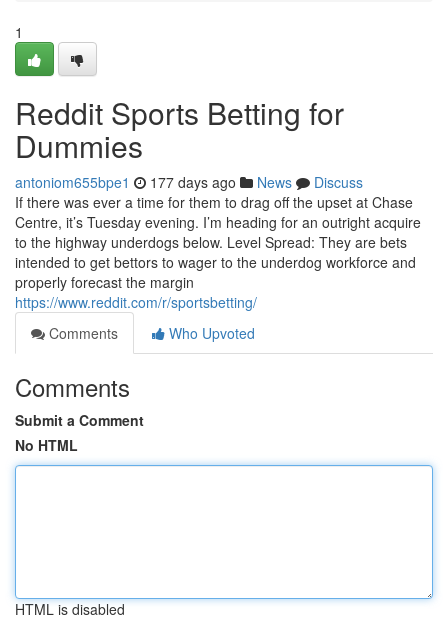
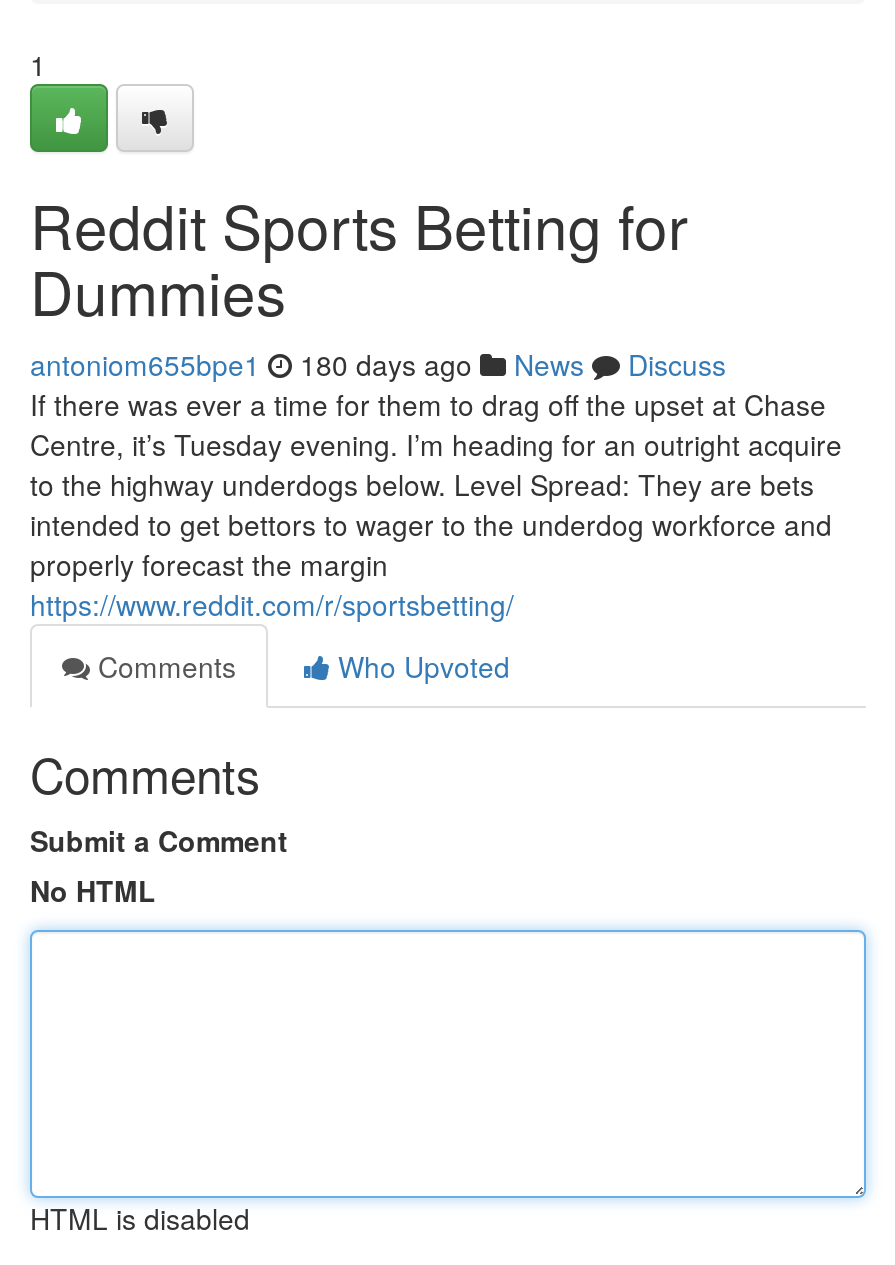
- antoniom655bpe1 177 days ago News Discuss
+ antoniom655bpe1 180 days ago News Discuss
